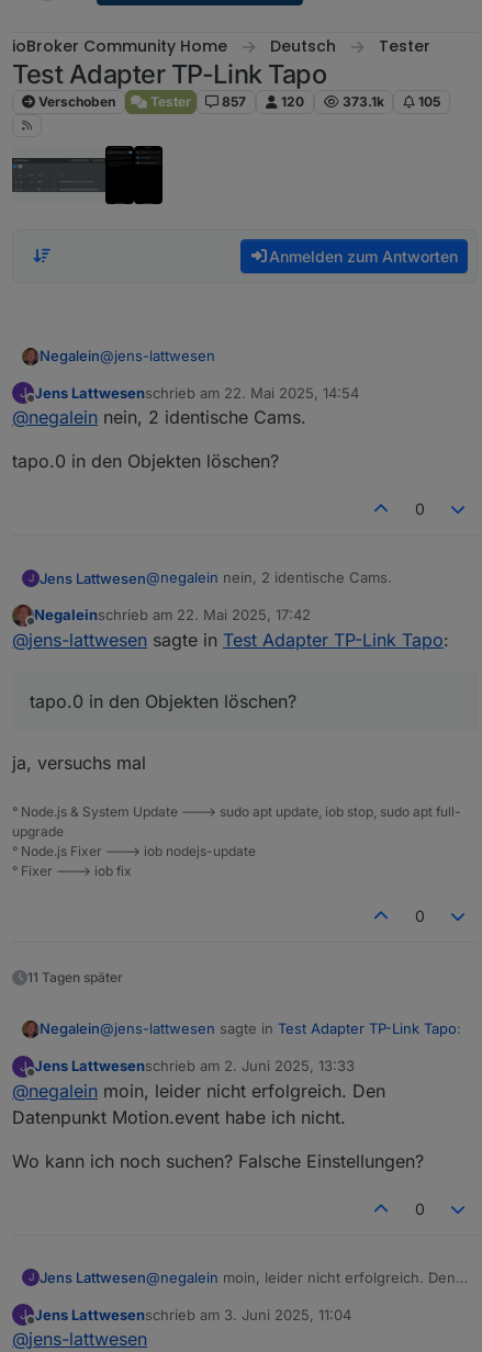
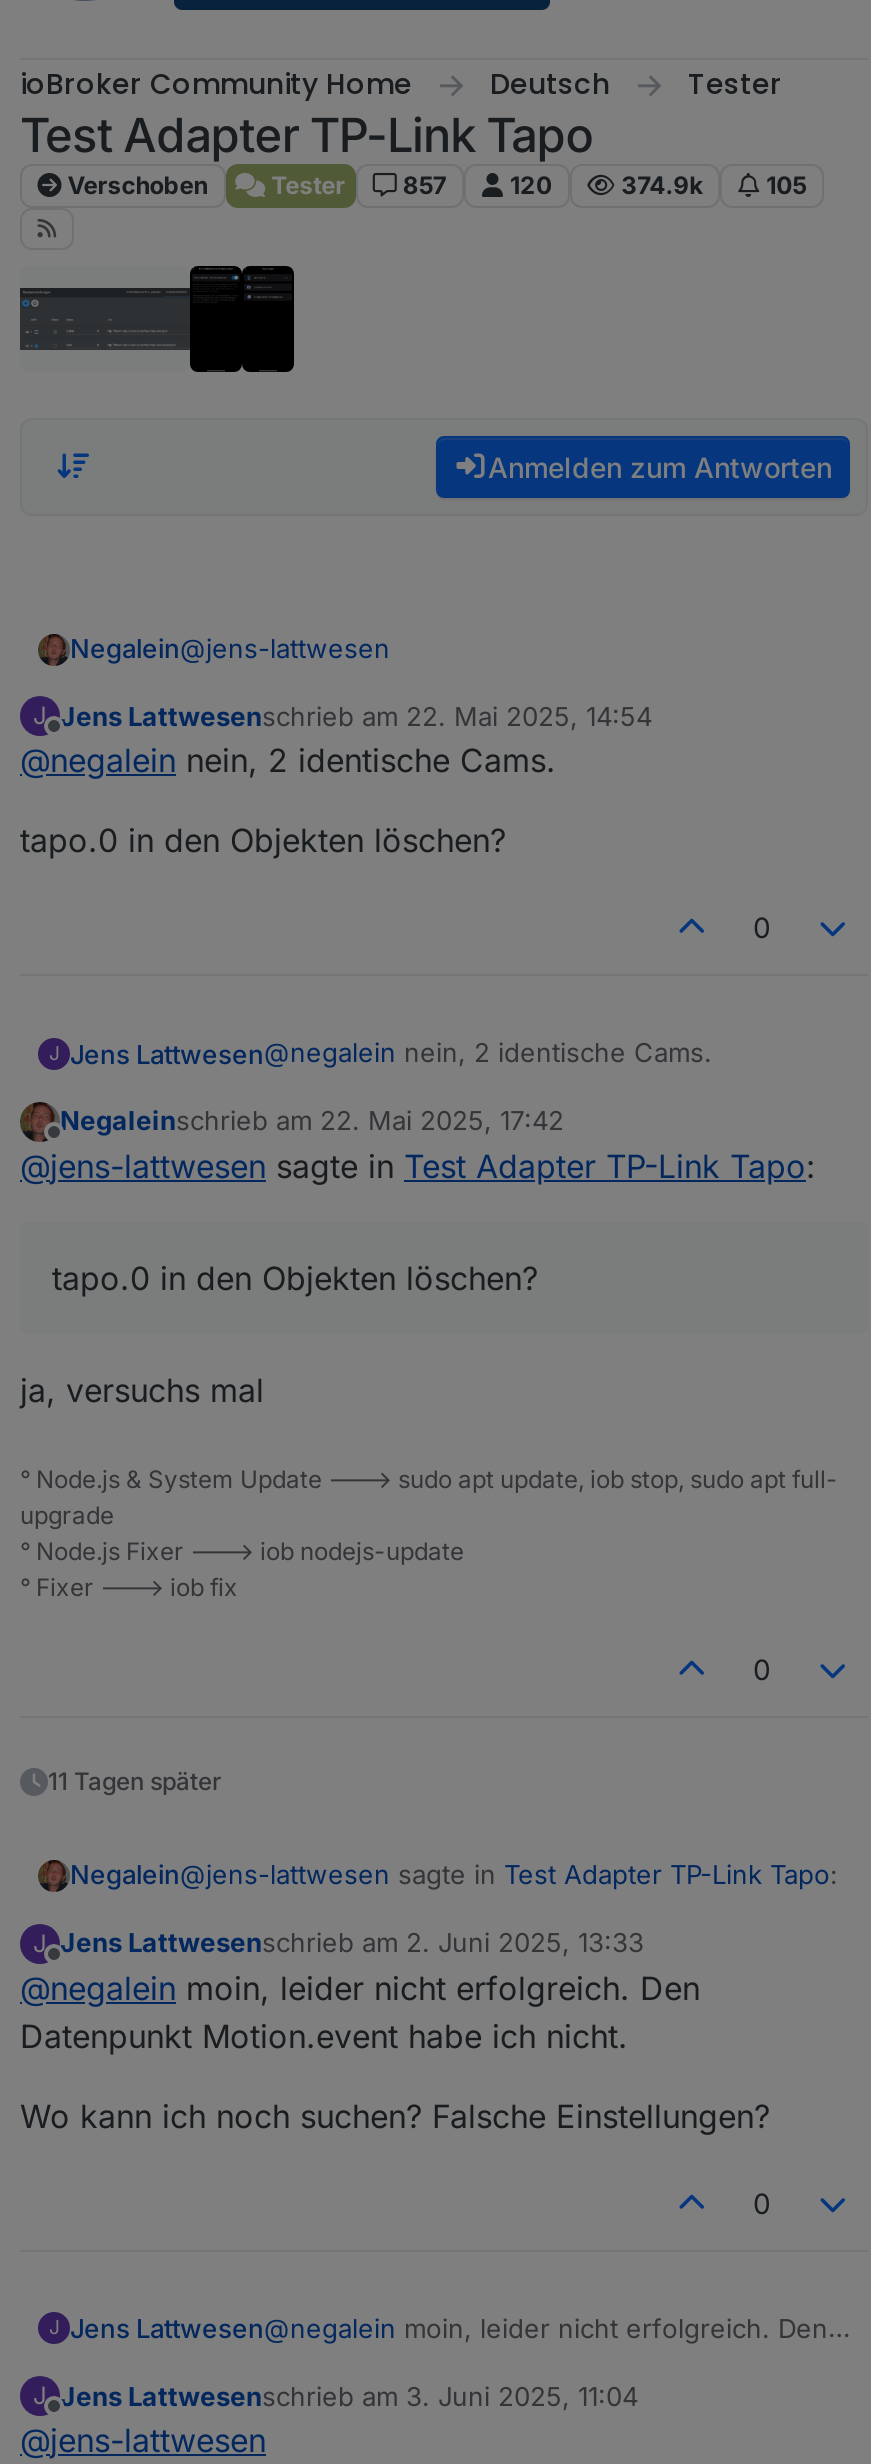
- 373.1k
+ 374.9k
